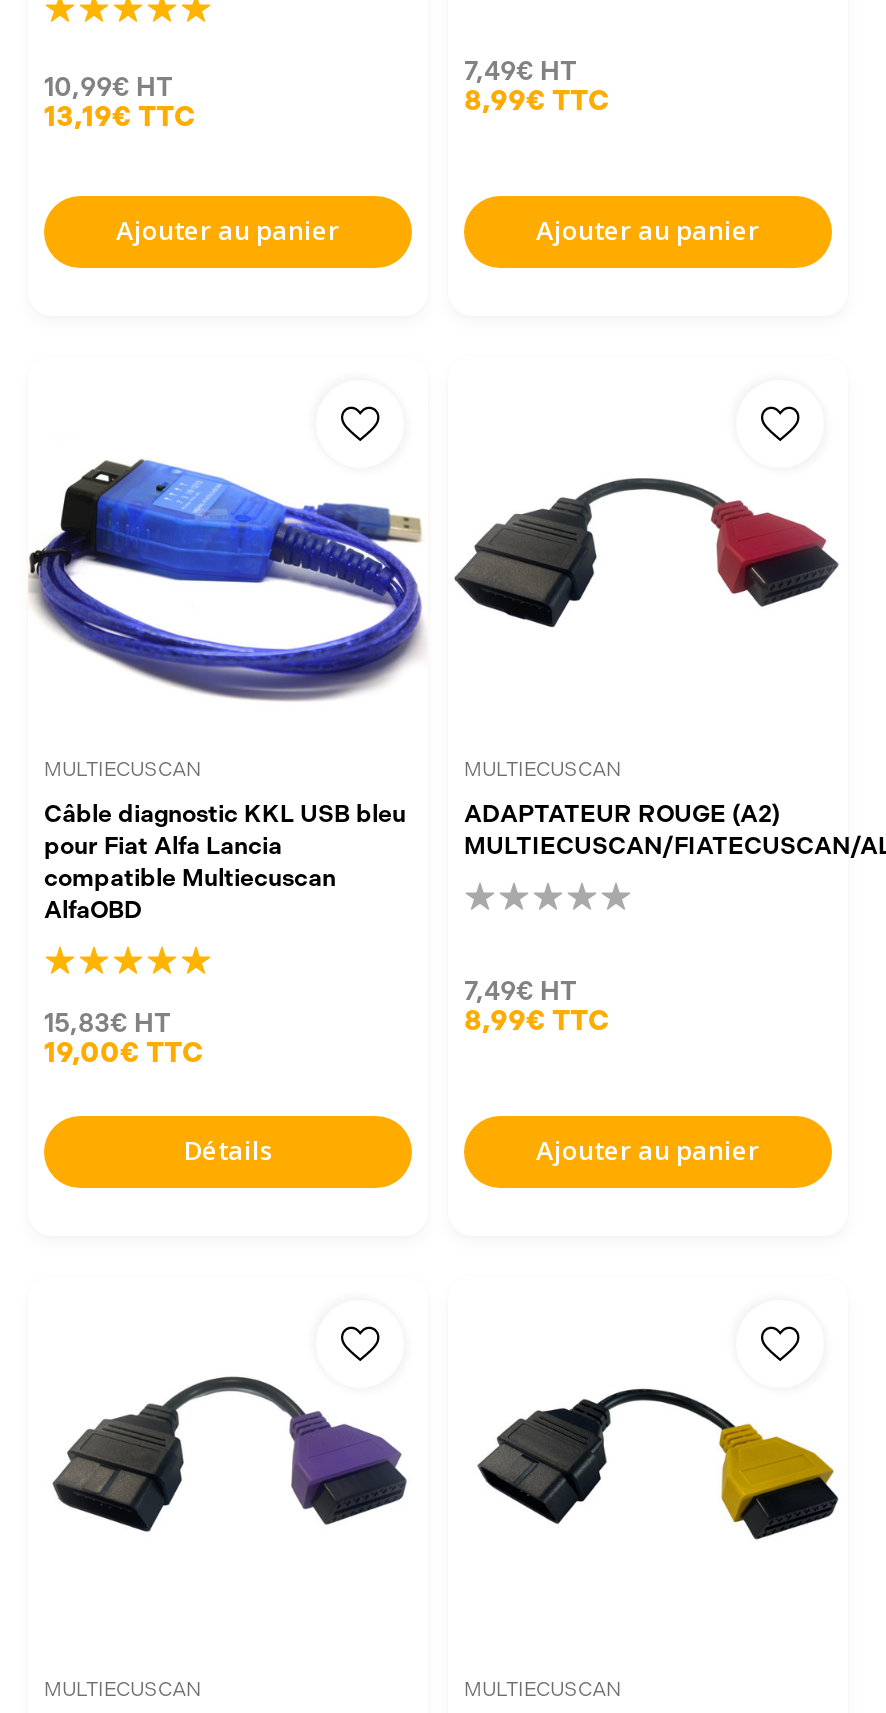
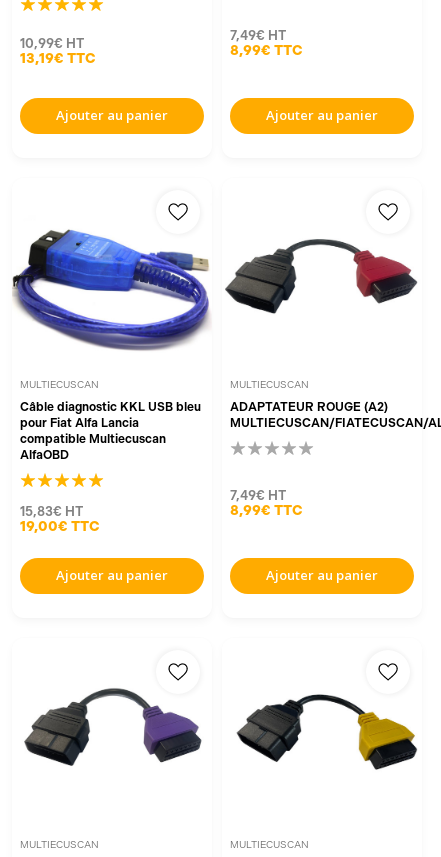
- Détails
+ Ajouter au panier
